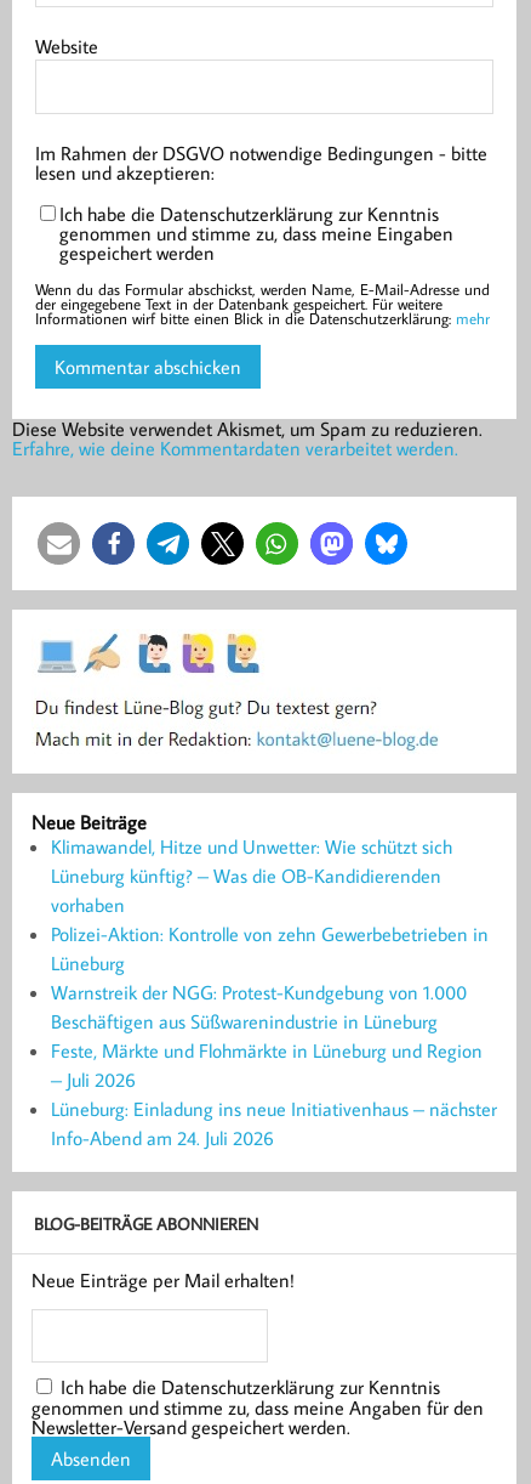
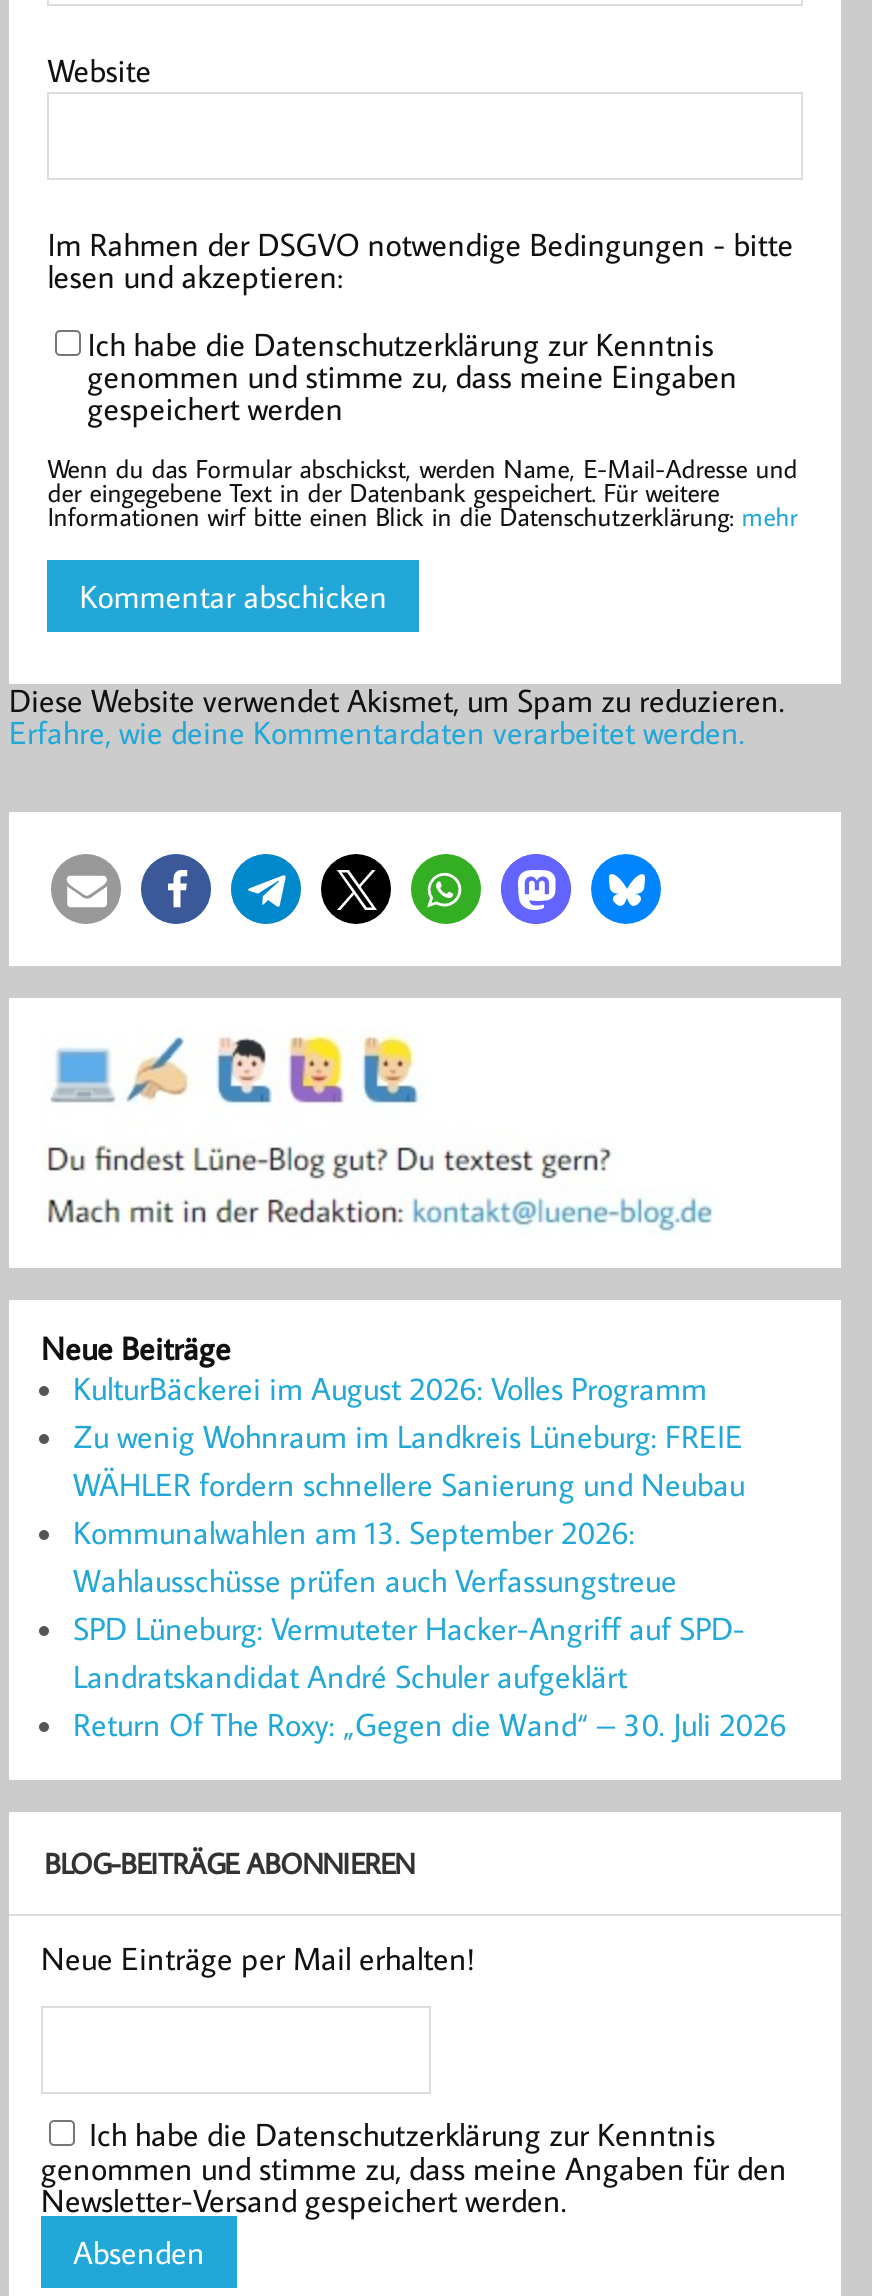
- Klimawandel, Hitze und Unwetter: Wie schützt sich
- Lüneburg künftig? – Was die OB-Kandidierenden
- vorhaben
- Polizei-Aktion: Kontrolle von zehn Gewerbebetrieben in
- Lüneburg
- Warnstreik der NGG: Protest-Kundgebung von 1.000
- Beschäftigen aus Süßwarenindustrie in Lüneburg
- Feste, Märkte und Flohmärkte in Lüneburg und Region
- – Juli 2026
- Lüneburg: Einladung ins neue Initiativenhaus – nächster
- Info-Abend am 24. Juli 2026
+ KulturBäckerei im August 2026: Volles Programm
+ Zu wenig Wohnraum im Landkreis Lüneburg: FREIE
+ WÄHLER fordern schnellere Sanierung und Neubau
+ Kommunalwahlen am 13. September 2026:
+ Wahlausschüsse prüfen auch Verfassungstreue
+ SPD Lüneburg: Vermuteter Hacker-Angriff auf SPD-
+ Landratskandidat André Schuler aufgeklärt
+ Return Of The Roxy: „Gegen die Wand“ – 30. Juli 2026
